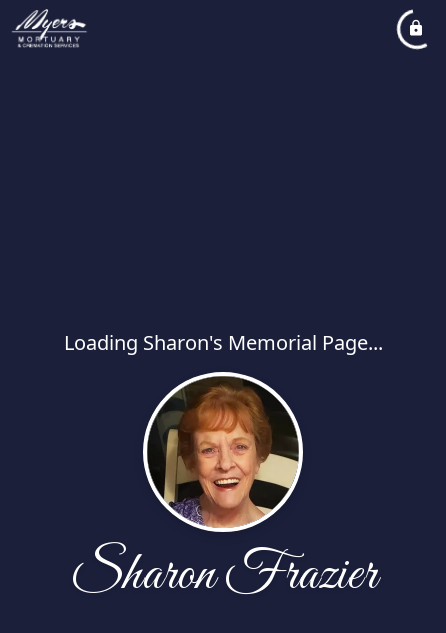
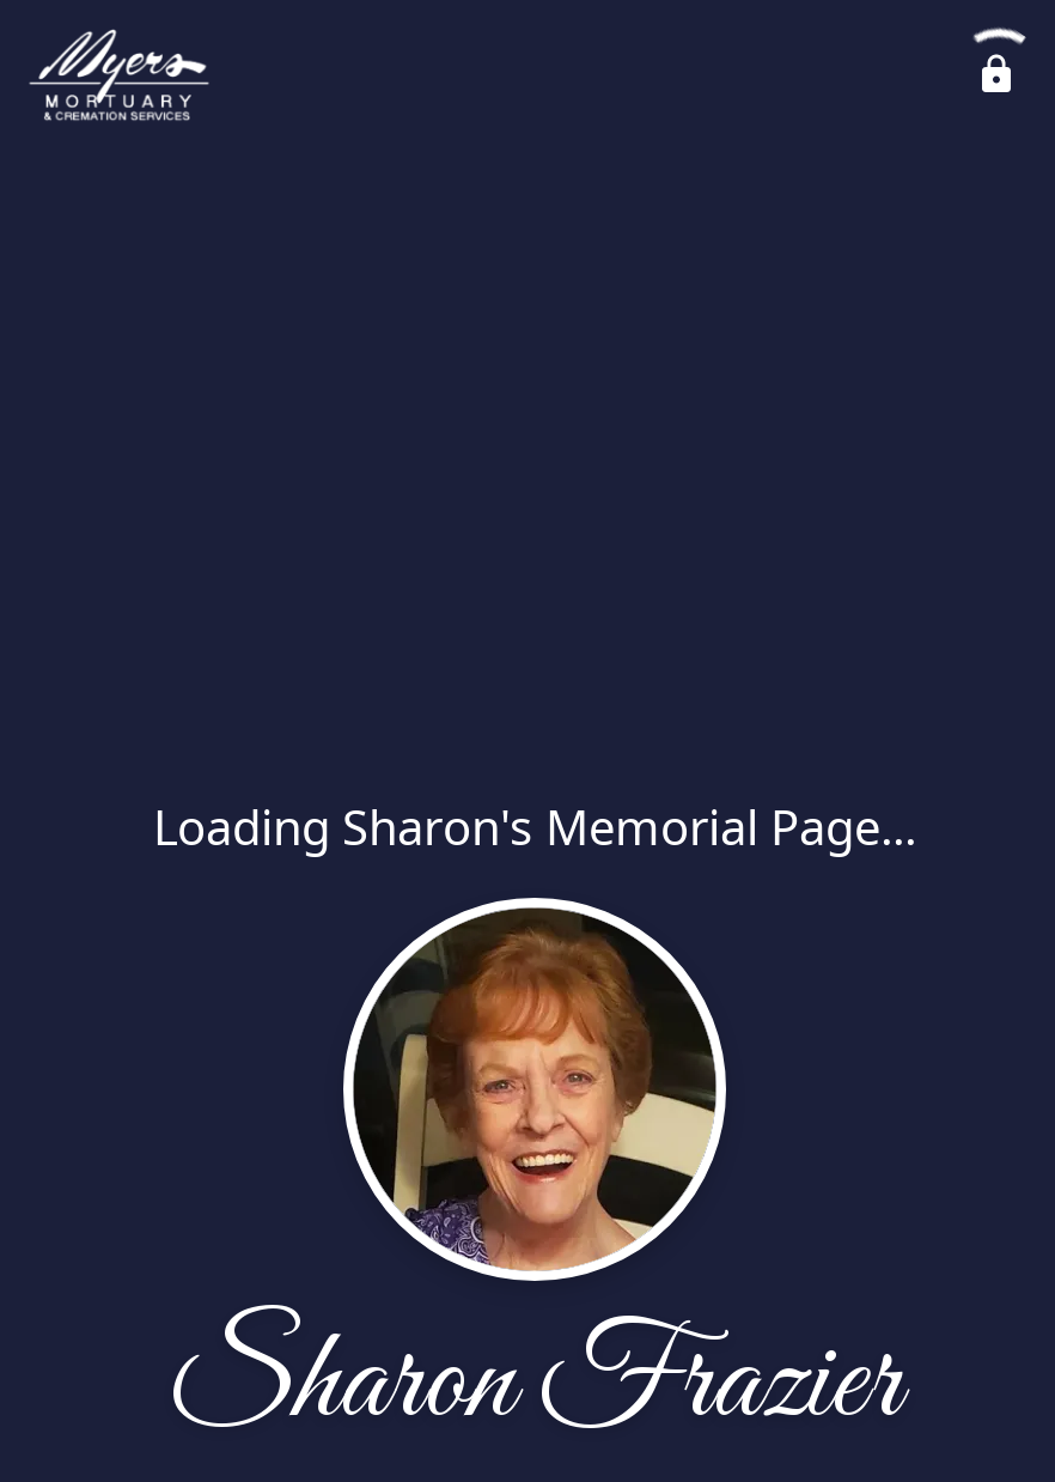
- [image]
+ [image]
